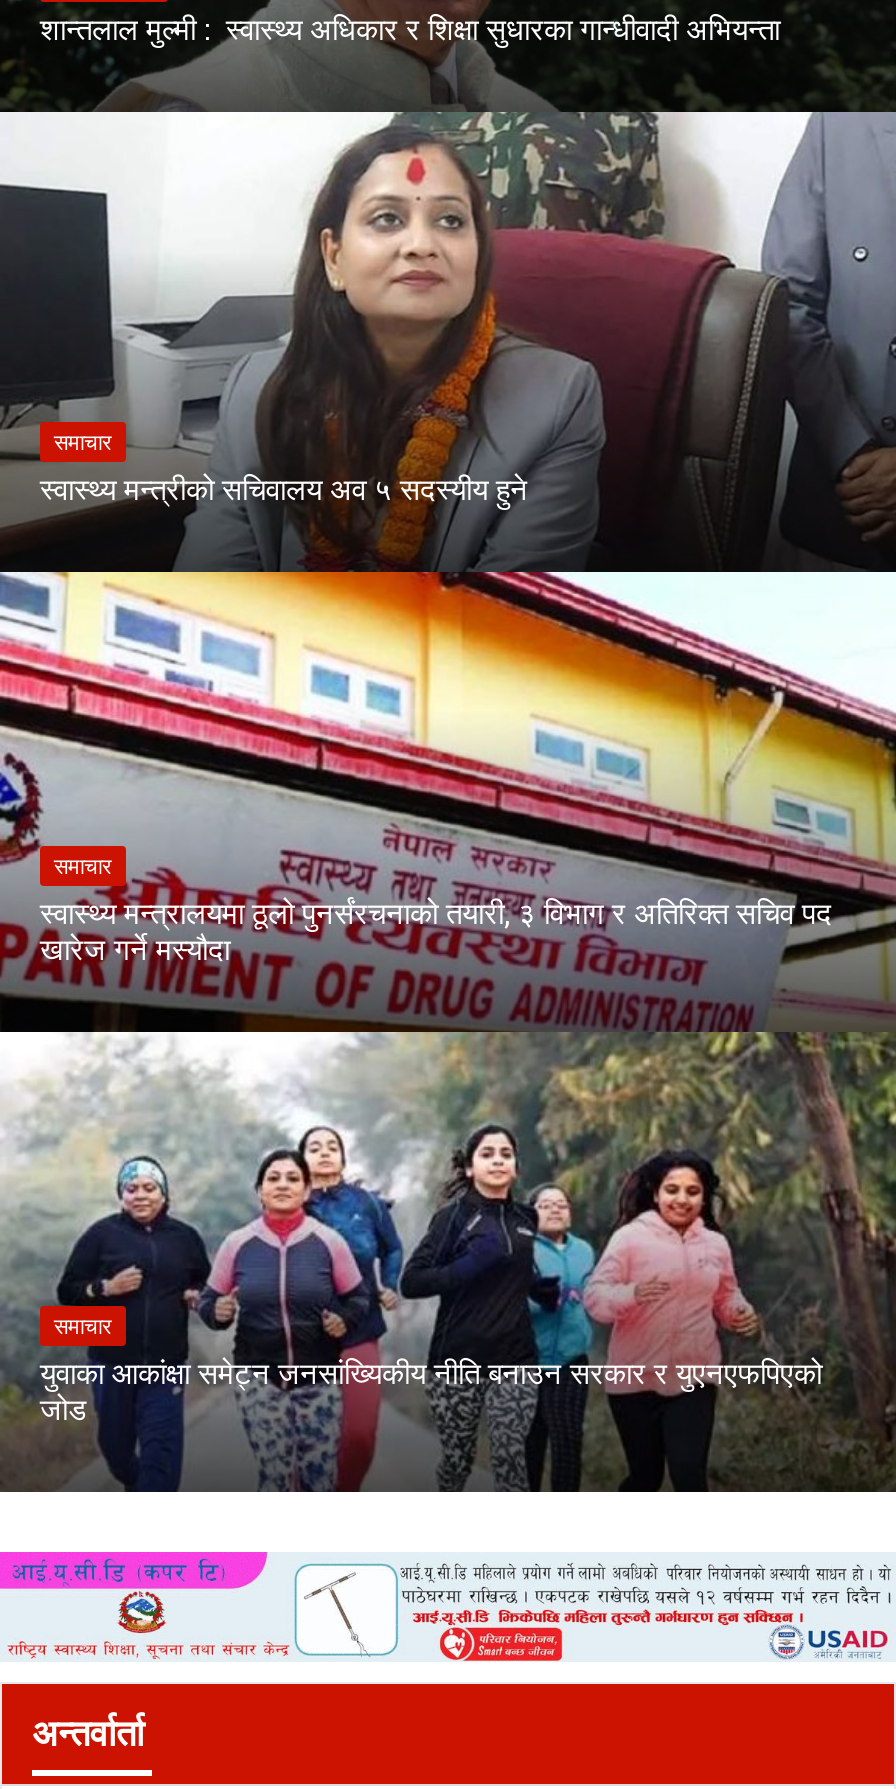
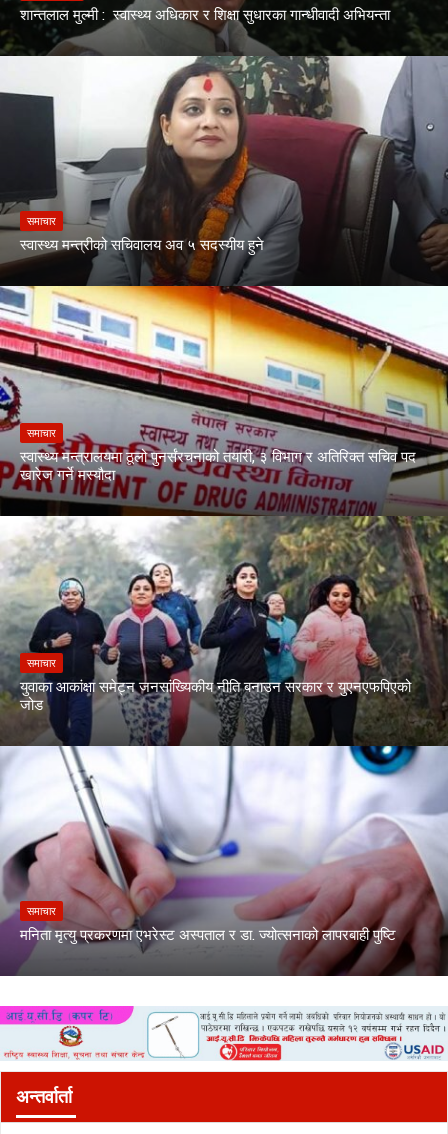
+ [image]
+ समाचार
+ मनिता मृत्यु प्रकरणमा एभरेस्ट अस्पताल र डा. ज्योत्सनाको लापरबाही पुष्टि
